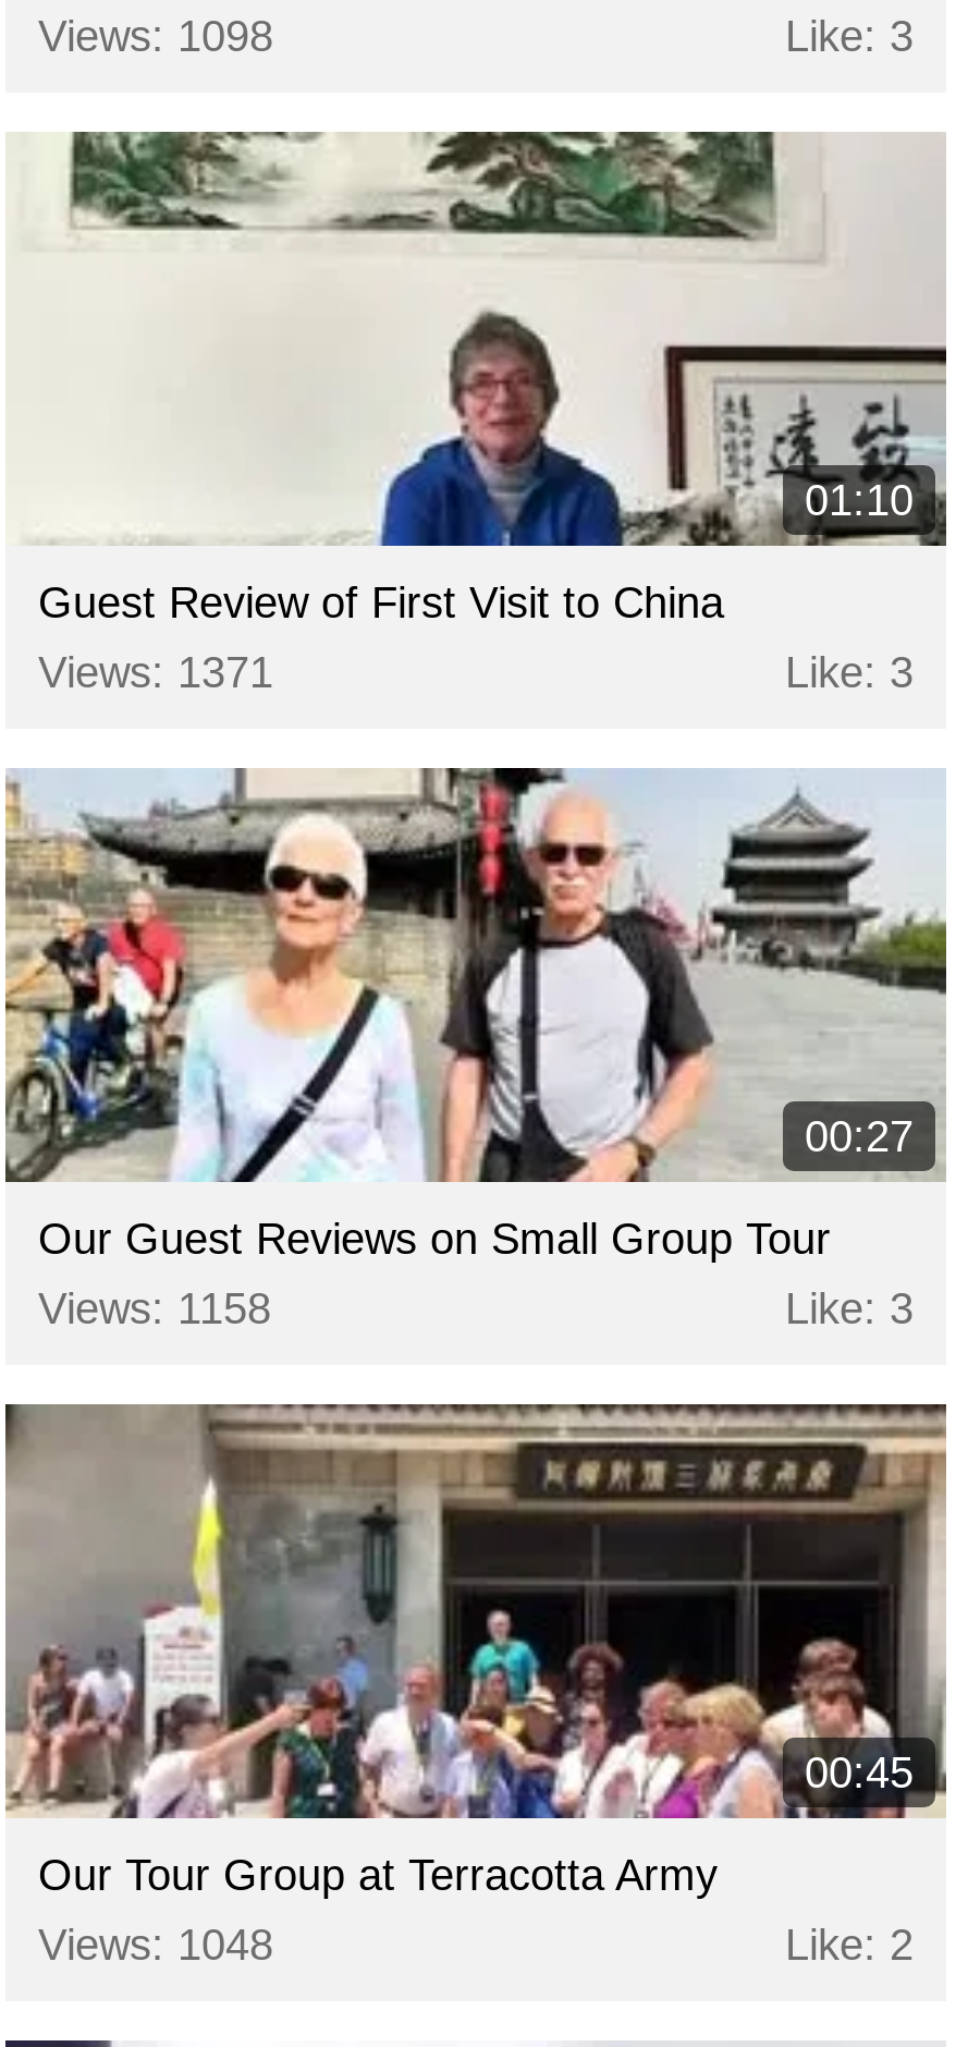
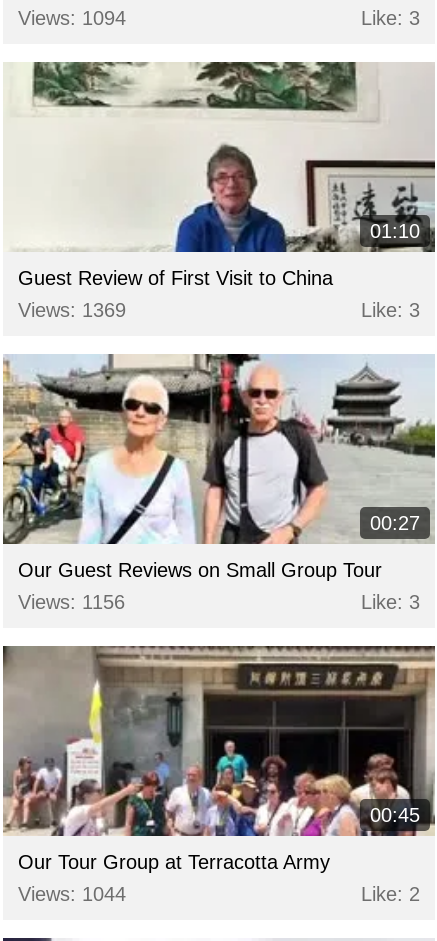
- Views: 1098
+ Views: 1094

- Views: 1371
+ Views: 1369

- Views: 1158
+ Views: 1156

- Views: 1048
+ Views: 1044
